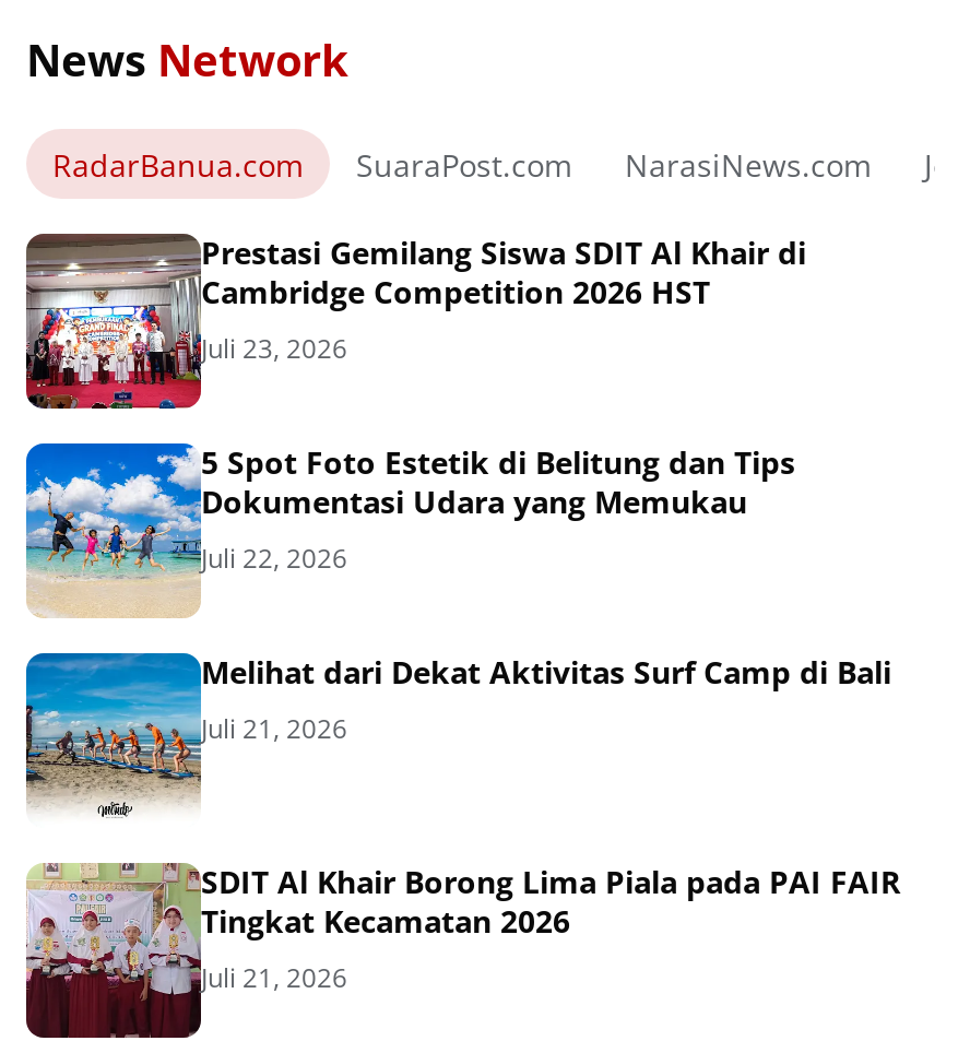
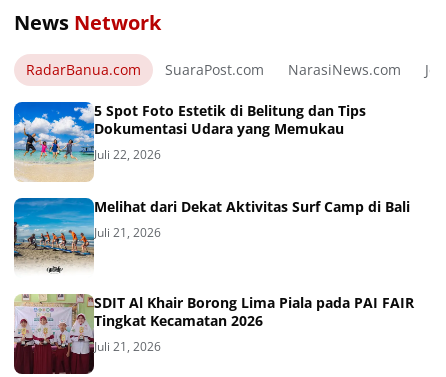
- [image]
- Prestasi Gemilang Siswa SDIT Al Khair di
- Cambridge Competition 2026 HST
- Juli 23, 2026
